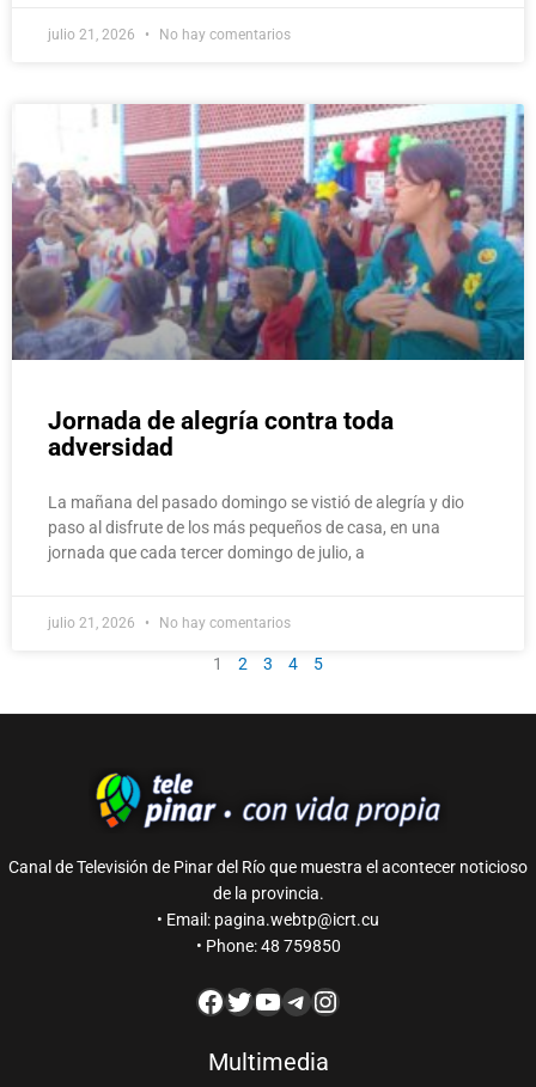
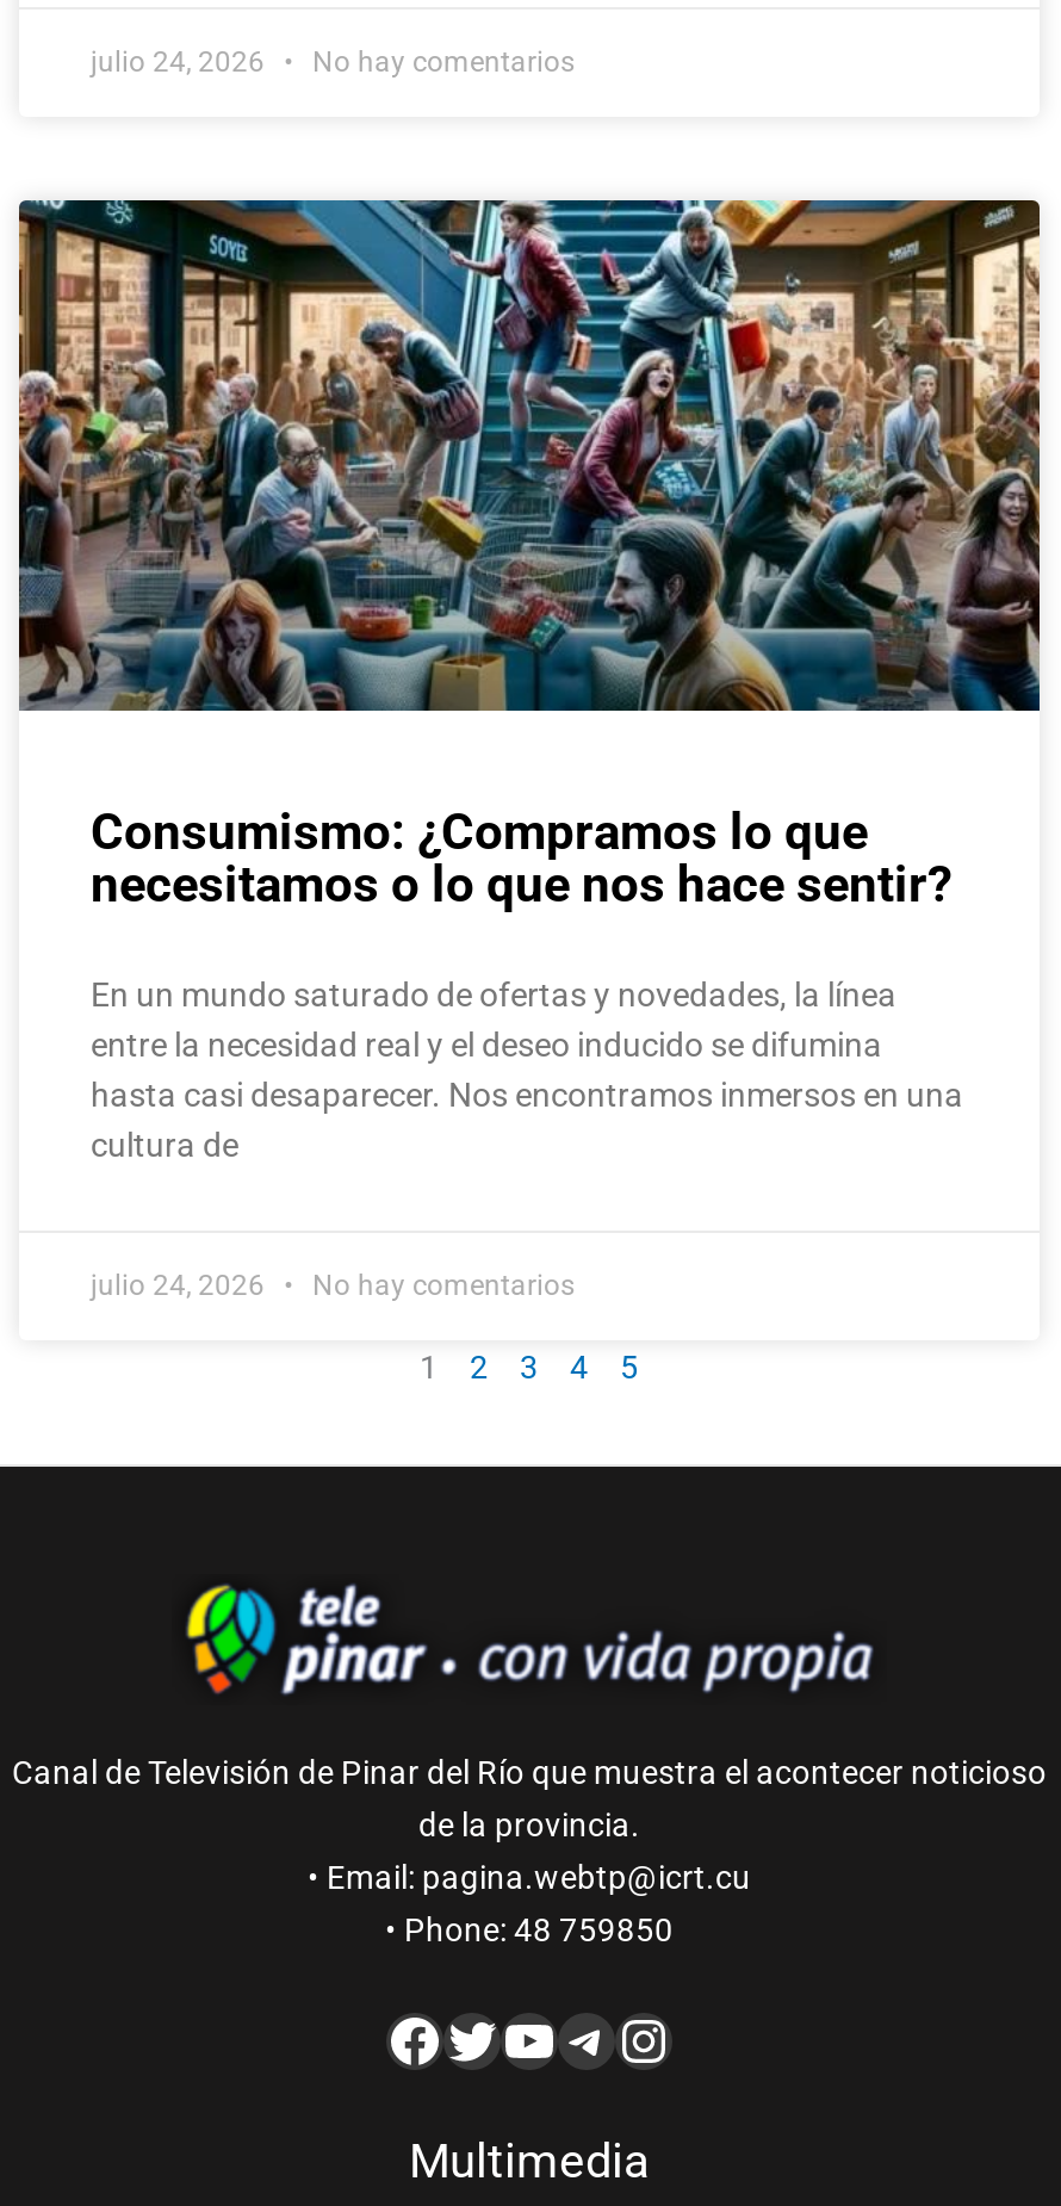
- julio 21, 2026 No hay comentarios
+ julio 24, 2026 No hay comentarios

- [image]
- Jornada de alegría contra toda
- adversidad
+ [image]
+ Consumismo: ¿Compramos lo que
+ necesitamos o lo que nos hace sentir?

- La mañana del pasado domingo se vistió de alegría y dio
- paso al disfrute de los más pequeños de casa, en una
- jornada que cada tercer domingo de julio, a
+ En un mundo saturado de ofertas y novedades, la línea
+ entre la necesidad real y el deseo inducido se difumina
+ hasta casi desaparecer. Nos encontramos inmersos en una
+ cultura de

- julio 21, 2026 No hay comentarios
+ julio 24, 2026 No hay comentarios
